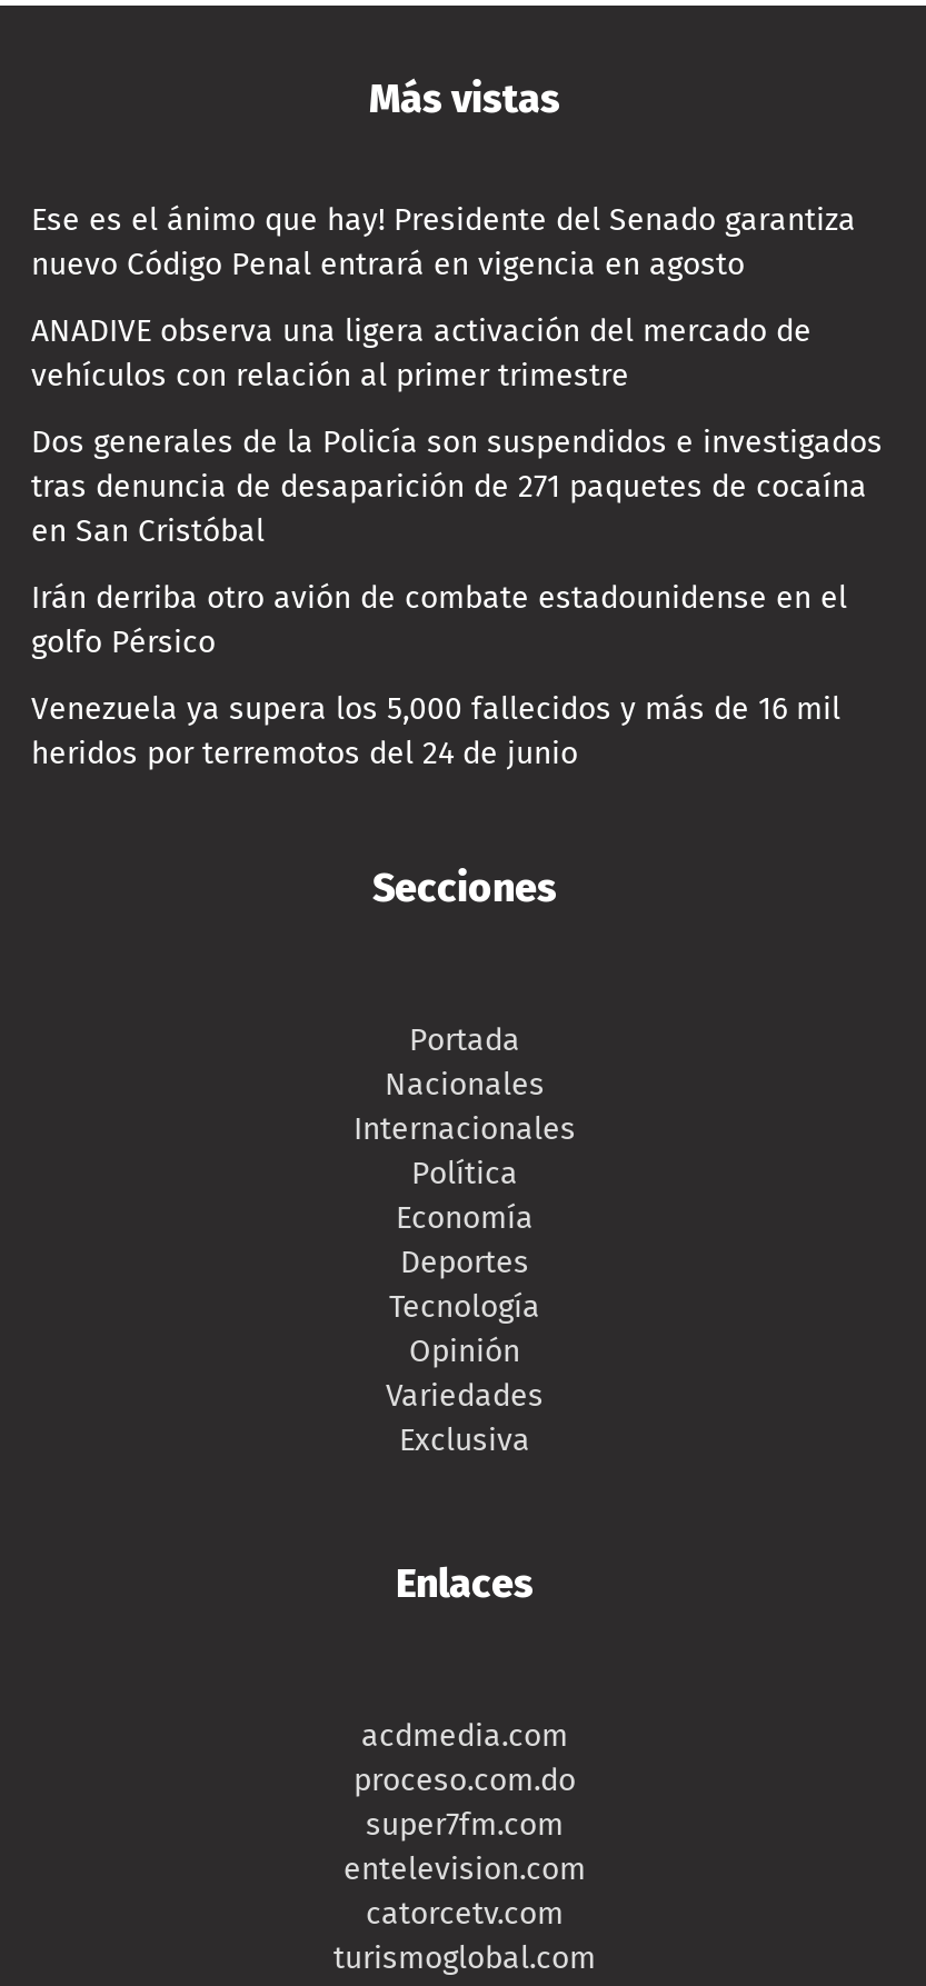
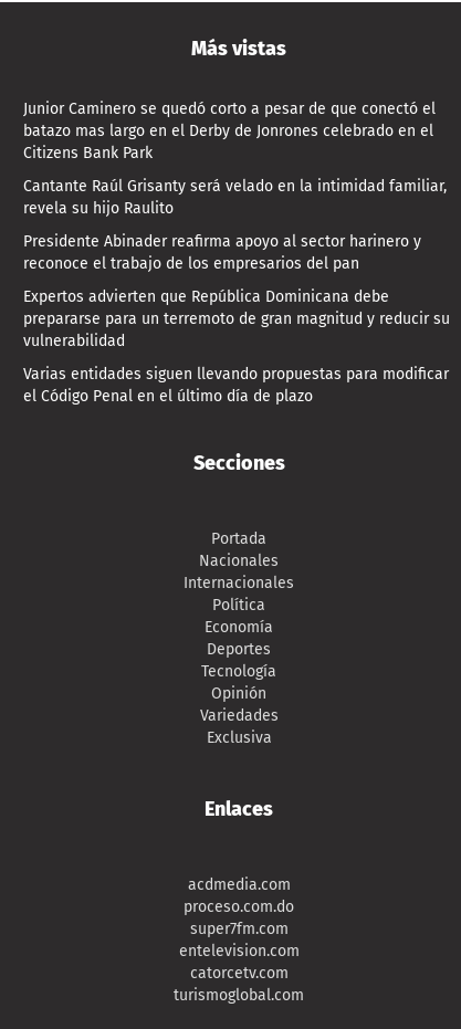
- Ese es el ánimo que hay! Presidente del Senado garantiza
- nuevo Código Penal entrará en vigencia en agosto
+ Junior Caminero se quedó corto a pesar de que conectó el
+ batazo mas largo en el Derby de Jonrones celebrado en el
+ Citizens Bank Park

- ANADIVE observa una ligera activación del mercado de
- vehículos con relación al primer trimestre
+ Cantante Raúl Grisanty será velado en la intimidad familiar,
+ revela su hijo Raulito

- Dos generales de la Policía son suspendidos e investigados
- tras denuncia de desaparición de 271 paquetes de cocaína
- en San Cristóbal
+ Presidente Abinader reafirma apoyo al sector harinero y
+ reconoce el trabajo de los empresarios del pan

- Irán derriba otro avión de combate estadounidense en el
- golfo Pérsico
+ Expertos advierten que República Dominicana debe
+ prepararse para un terremoto de gran magnitud y reducir su
+ vulnerabilidad

- Venezuela ya supera los 5,000 fallecidos y más de 16 mil
- heridos por terremotos del 24 de junio
+ Varias entidades siguen llevando propuestas para modificar
+ el Código Penal en el último día de plazo
